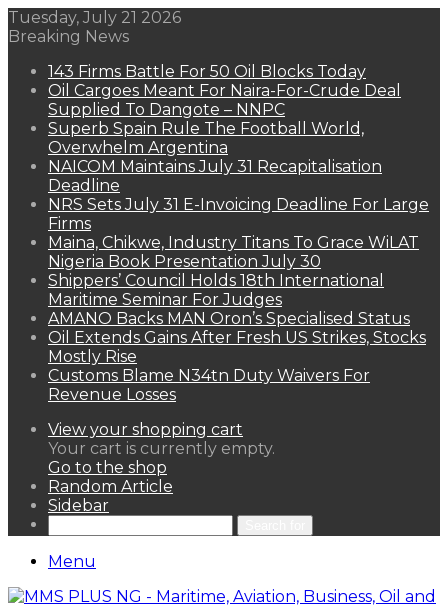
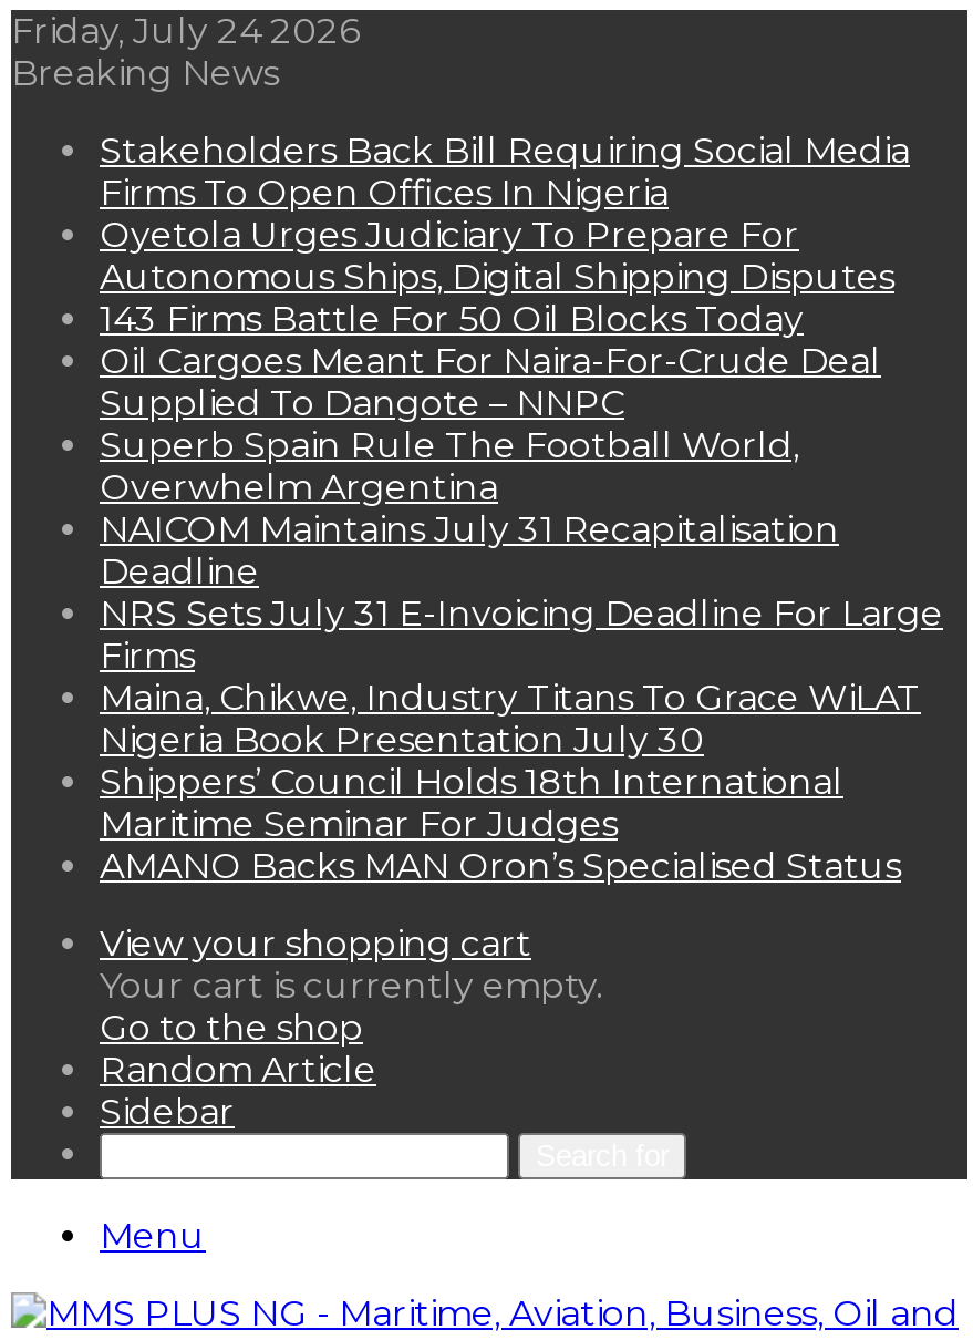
- Tuesday, July 21 2026
+ Friday, July 24 2026

+ Stakeholders Back Bill Requiring Social Media
+ Firms To Open Offices In Nigeria
+ Oyetola Urges Judiciary To Prepare For
+ Autonomous Ships, Digital Shipping Disputes

moved down: 143 Firms Battle For 50 Oil Blocks Today | Oil Cargoes Meant For Naira-For-Crude Deal | Supplied To Dangote – NNPC | ... | Maritime Seminar For Judges | AMANO Backs MAN Oron’s Specialised Status

- Oil Extends Gains After Fresh US Strikes, Stocks
- Mostly Rise
- Customs Blame N34tn Duty Waivers For
- Revenue Losses
